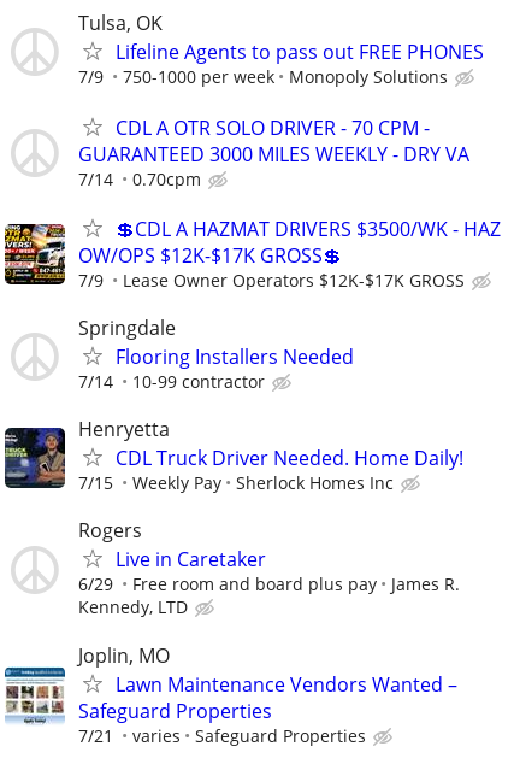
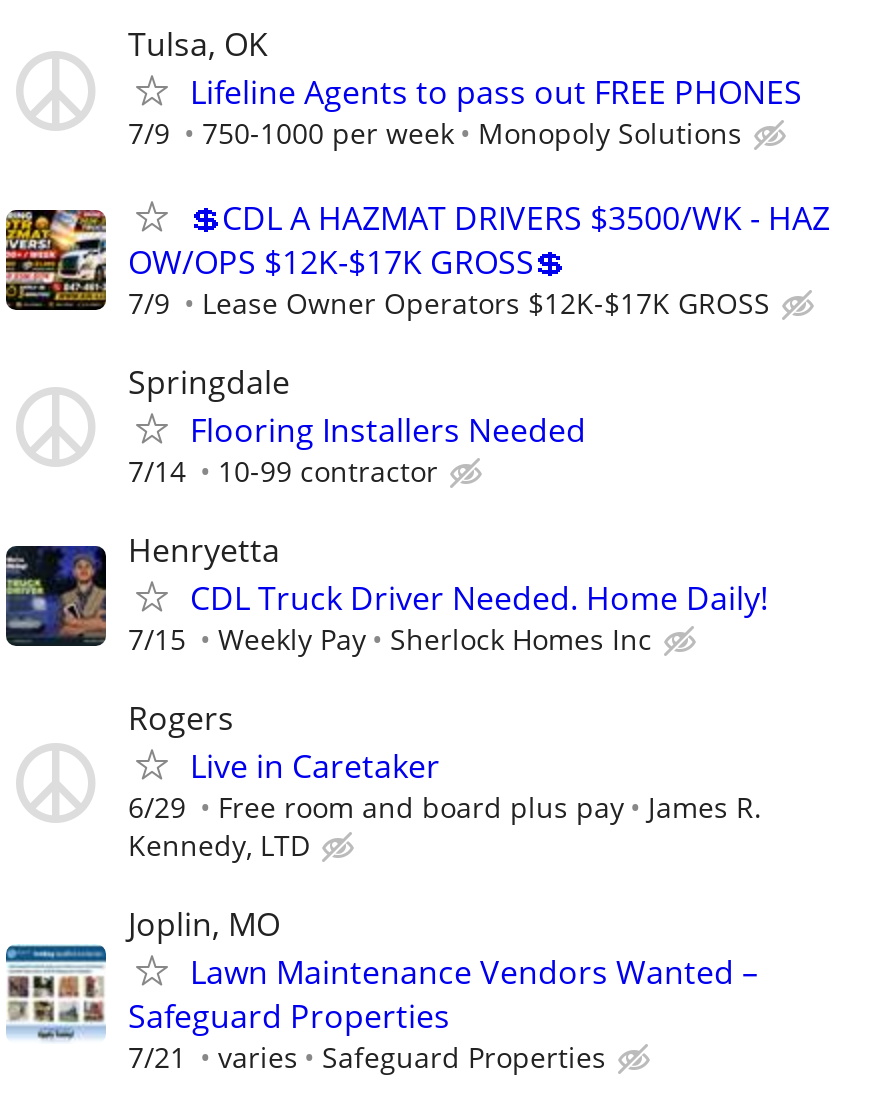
- CDL A OTR SOLO DRIVER - 70 CPM -
- GUARANTEED 3000 MILES WEEKLY - DRY VA
- 7/14
- 0.70cpm
